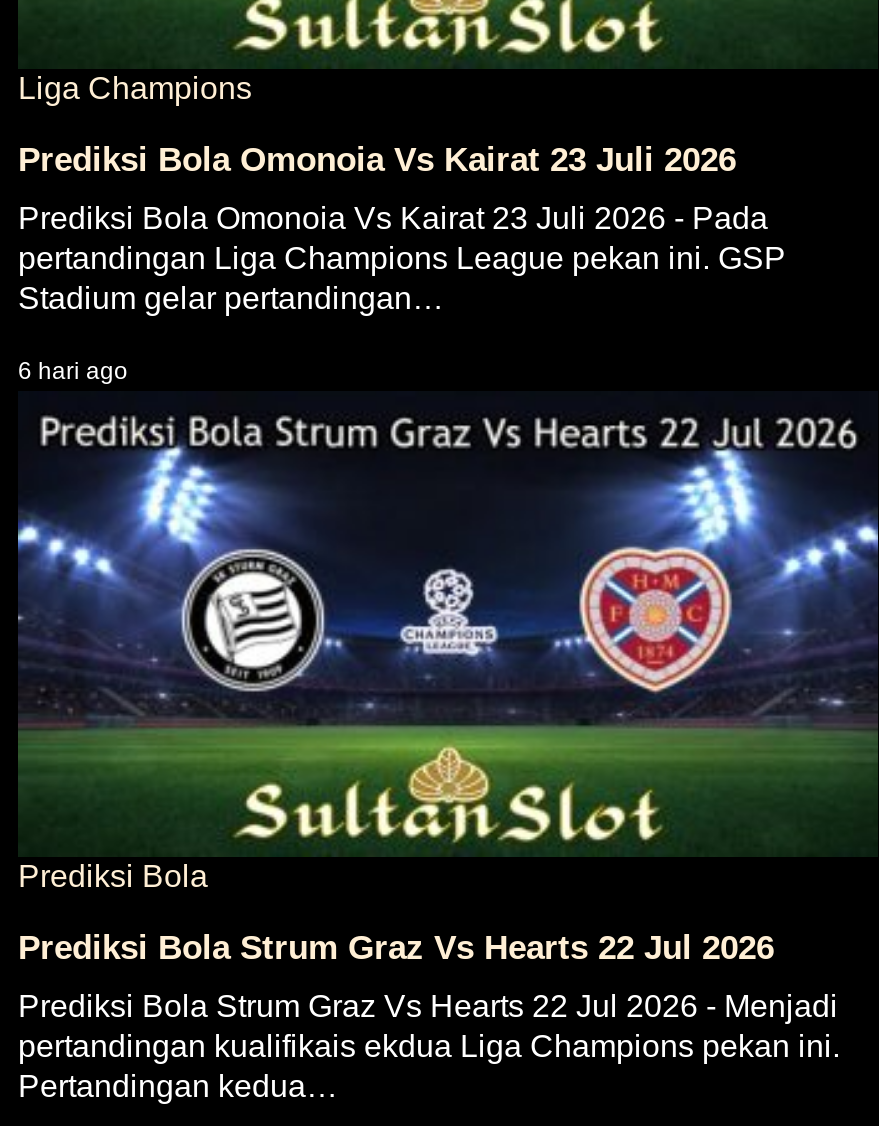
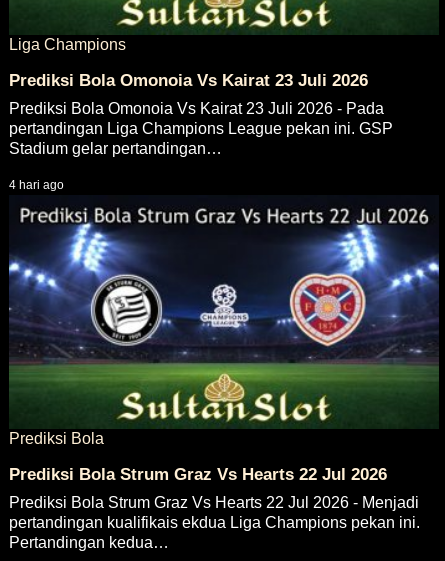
- 6 hari ago
+ 4 hari ago
